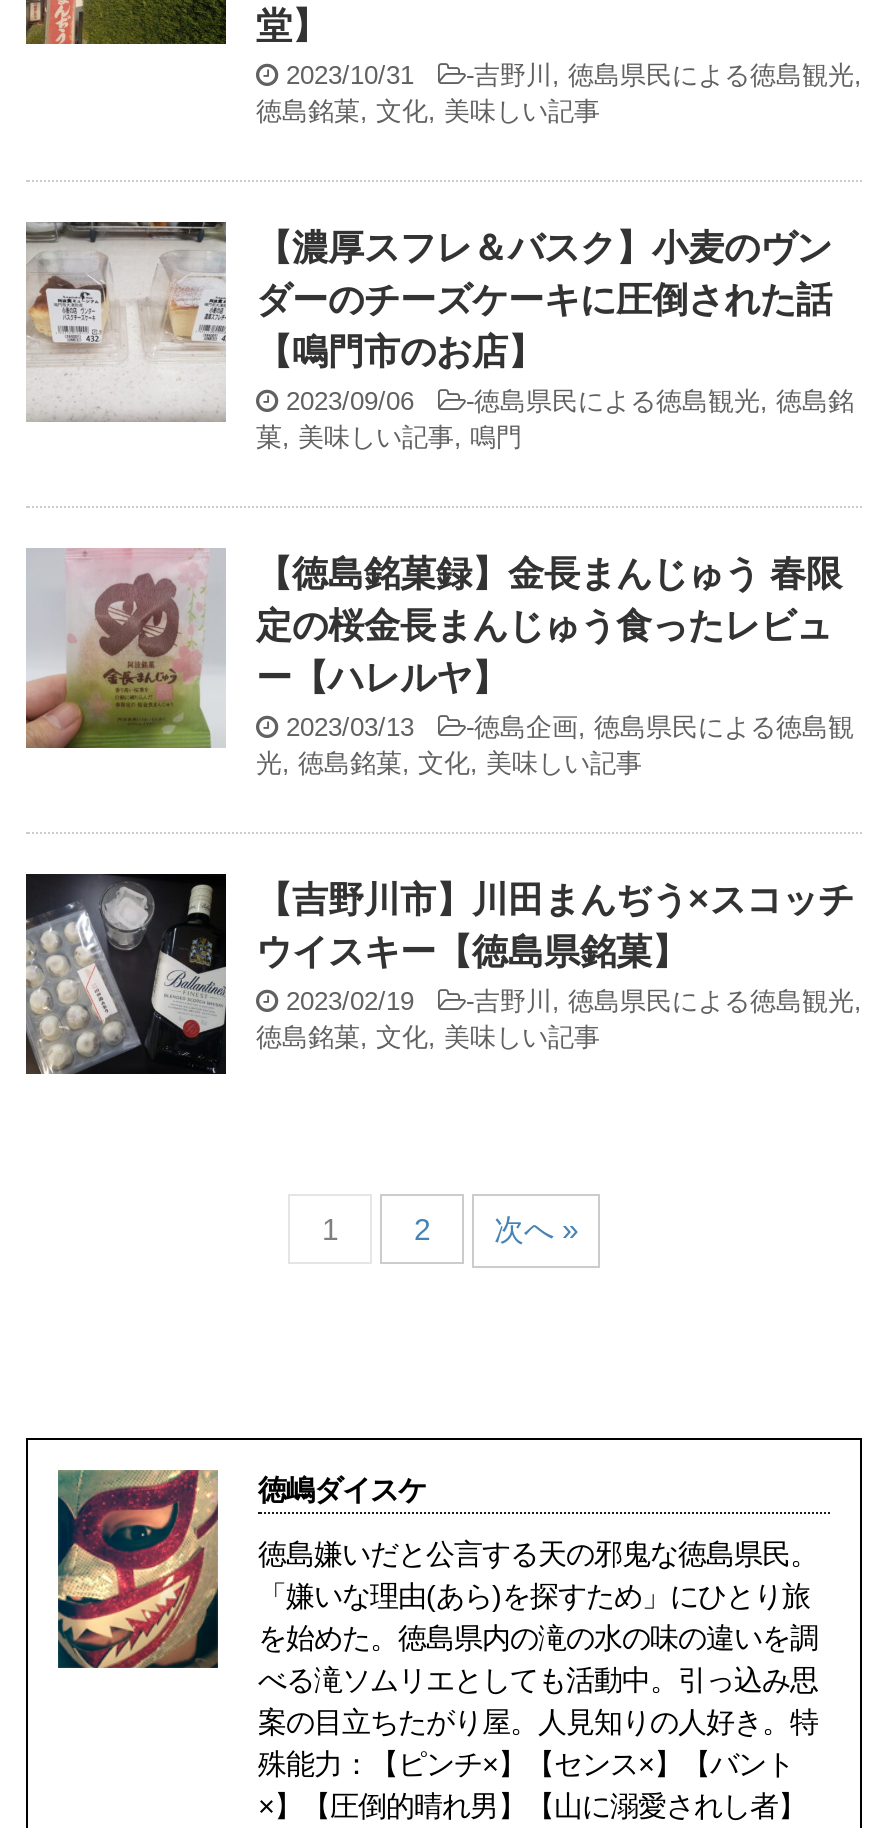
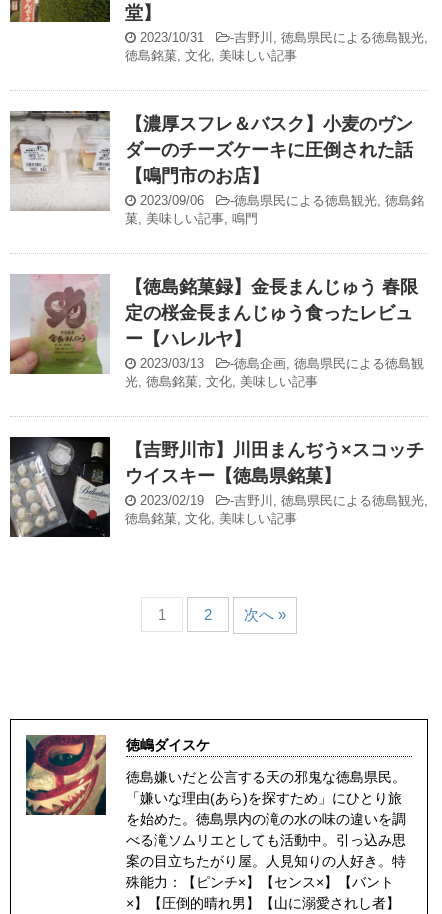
- [image]
+ [image]
